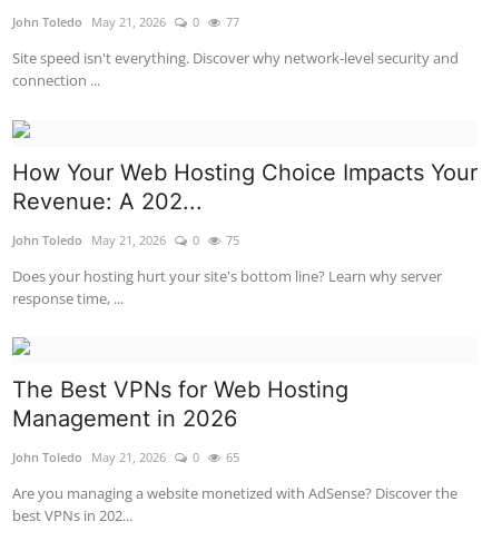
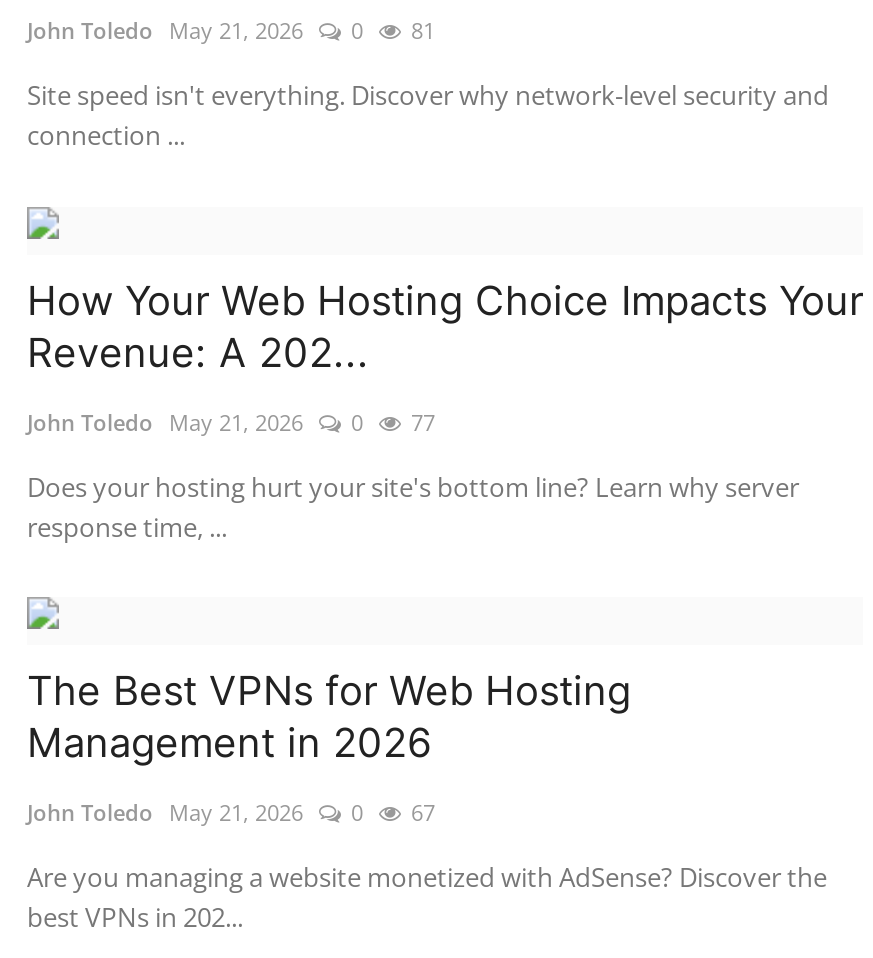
- John Toledo May 21, 2026 0 77
+ John Toledo May 21, 2026 0 81

- John Toledo May 21, 2026 0 75
+ John Toledo May 21, 2026 0 77

- John Toledo May 21, 2026 0 65
+ John Toledo May 21, 2026 0 67
